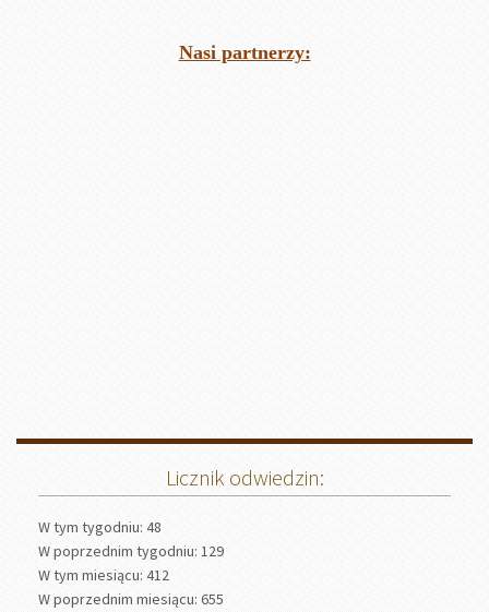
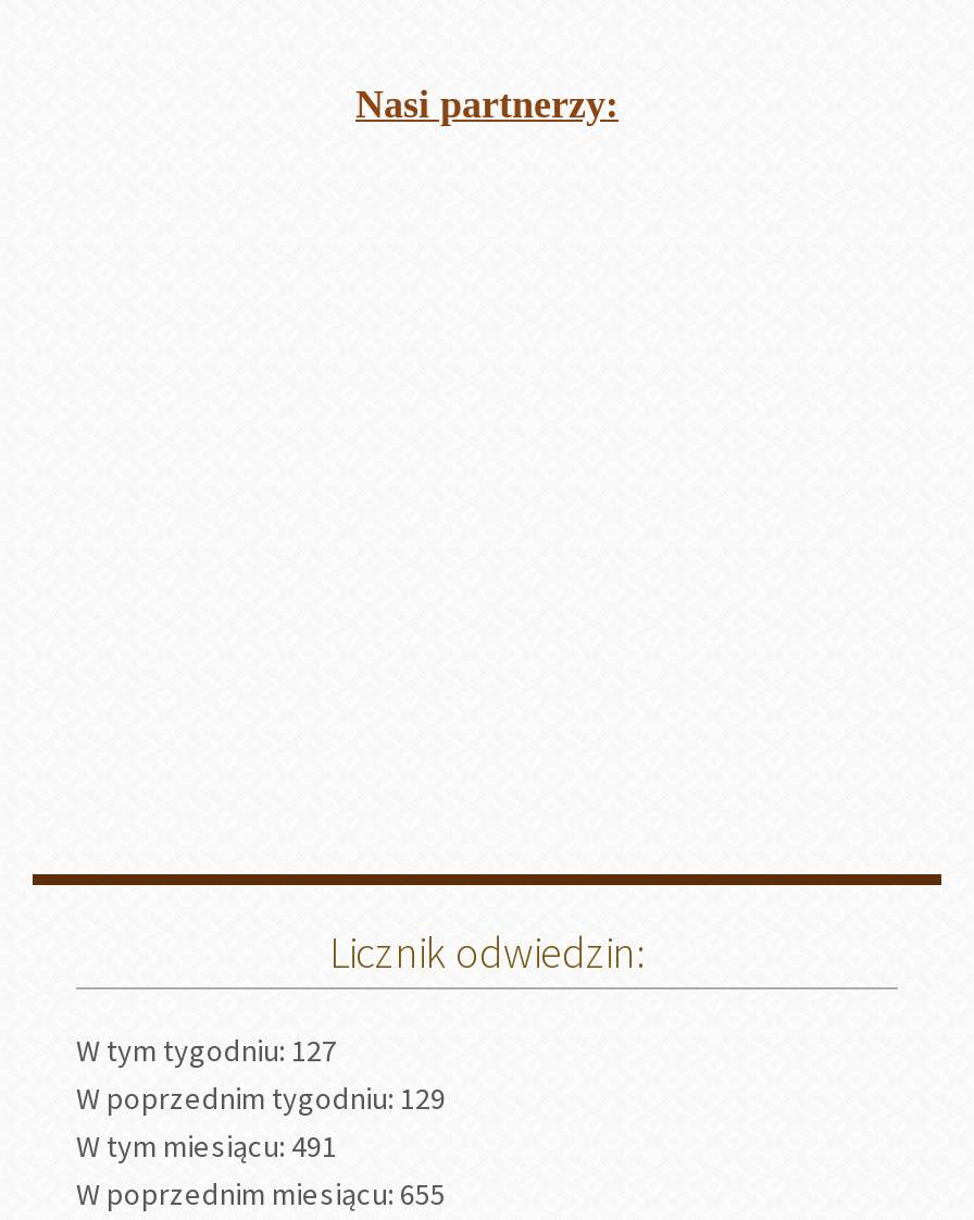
- W tym tygodniu: 48
+ W tym tygodniu: 127

- W tym miesiącu: 412
+ W tym miesiącu: 491
